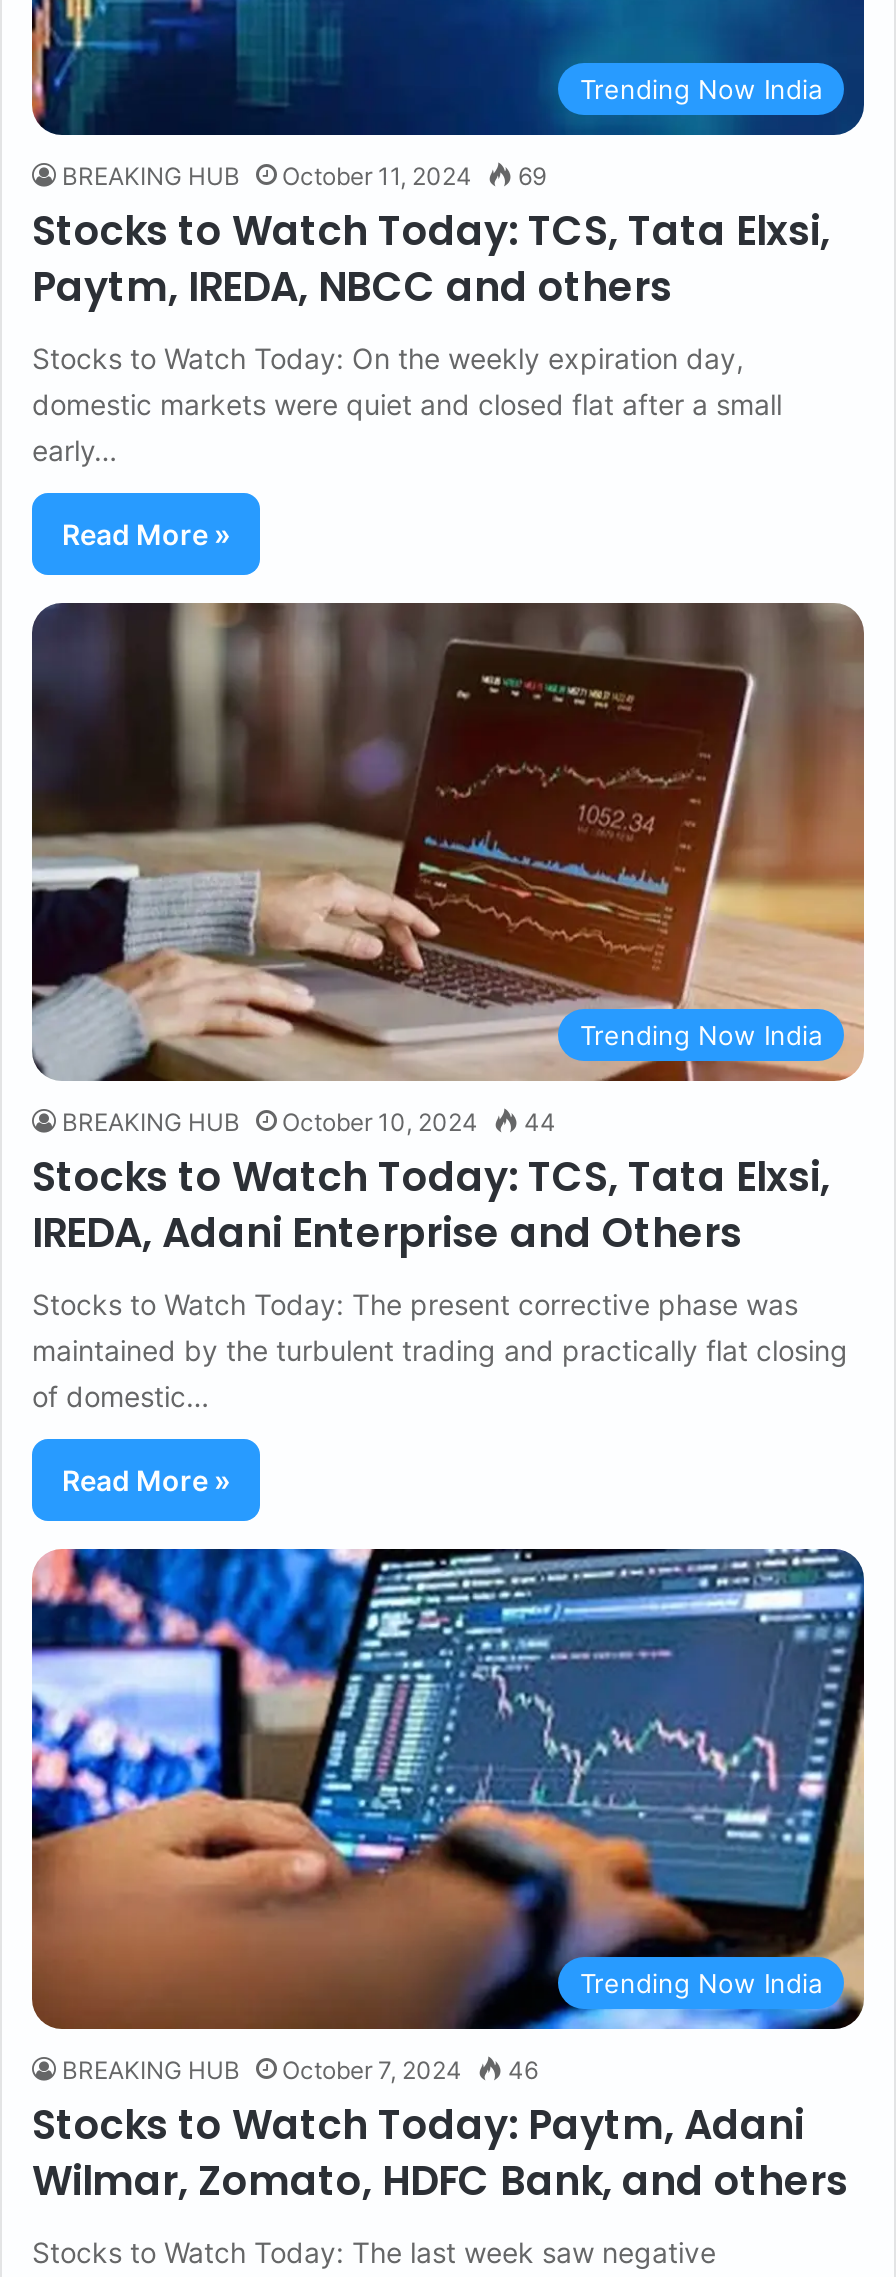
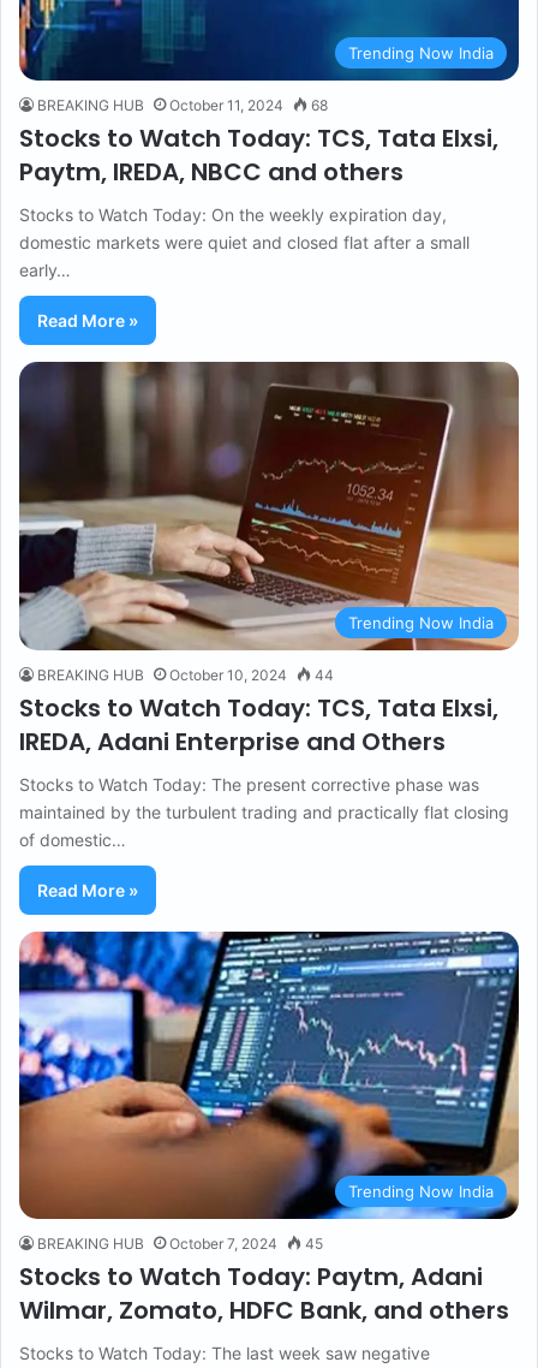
- BREAKING HUB October 11, 2024 69
+ BREAKING HUB October 11, 2024 68

- BREAKING HUB October 7, 2024 46
+ BREAKING HUB October 7, 2024 45
